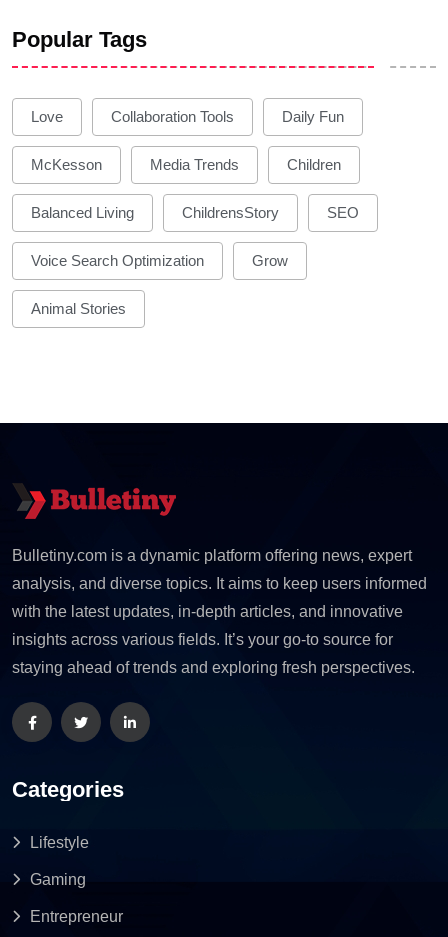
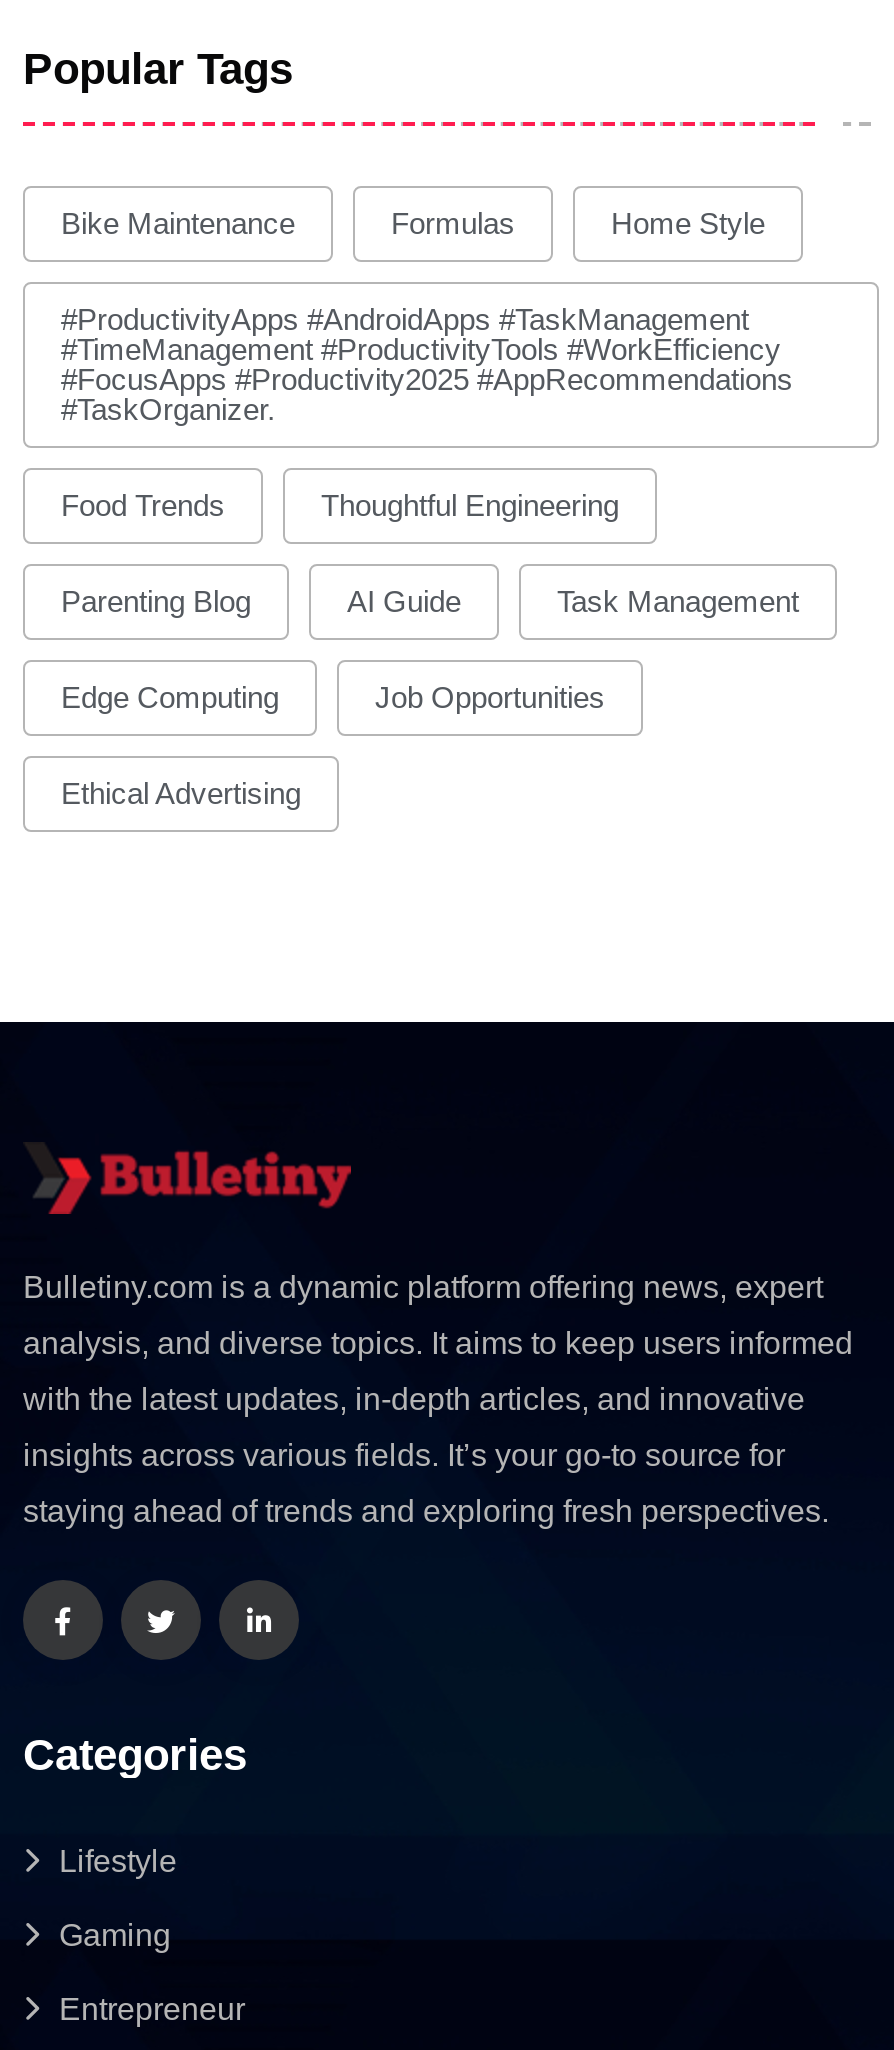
- Love
- Collaboration Tools
- Daily Fun
- McKesson
- Media Trends
- Children
- Balanced Living
- ChildrensStory
- SEO
- Voice Search Optimization
- Grow
- Animal Stories
+ Bike Maintenance
+ Formulas
+ Home Style
+ #ProductivityApps #AndroidApps #TaskManagement
+ #TimeManagement #ProductivityTools #WorkEfficiency
+ #FocusApps #Productivity2025 #AppRecommendations
+ #TaskOrganizer.
+ Food Trends
+ Thoughtful Engineering
+ Parenting Blog
+ AI Guide
+ Task Management
+ Edge Computing
+ Job Opportunities
+ Ethical Advertising
